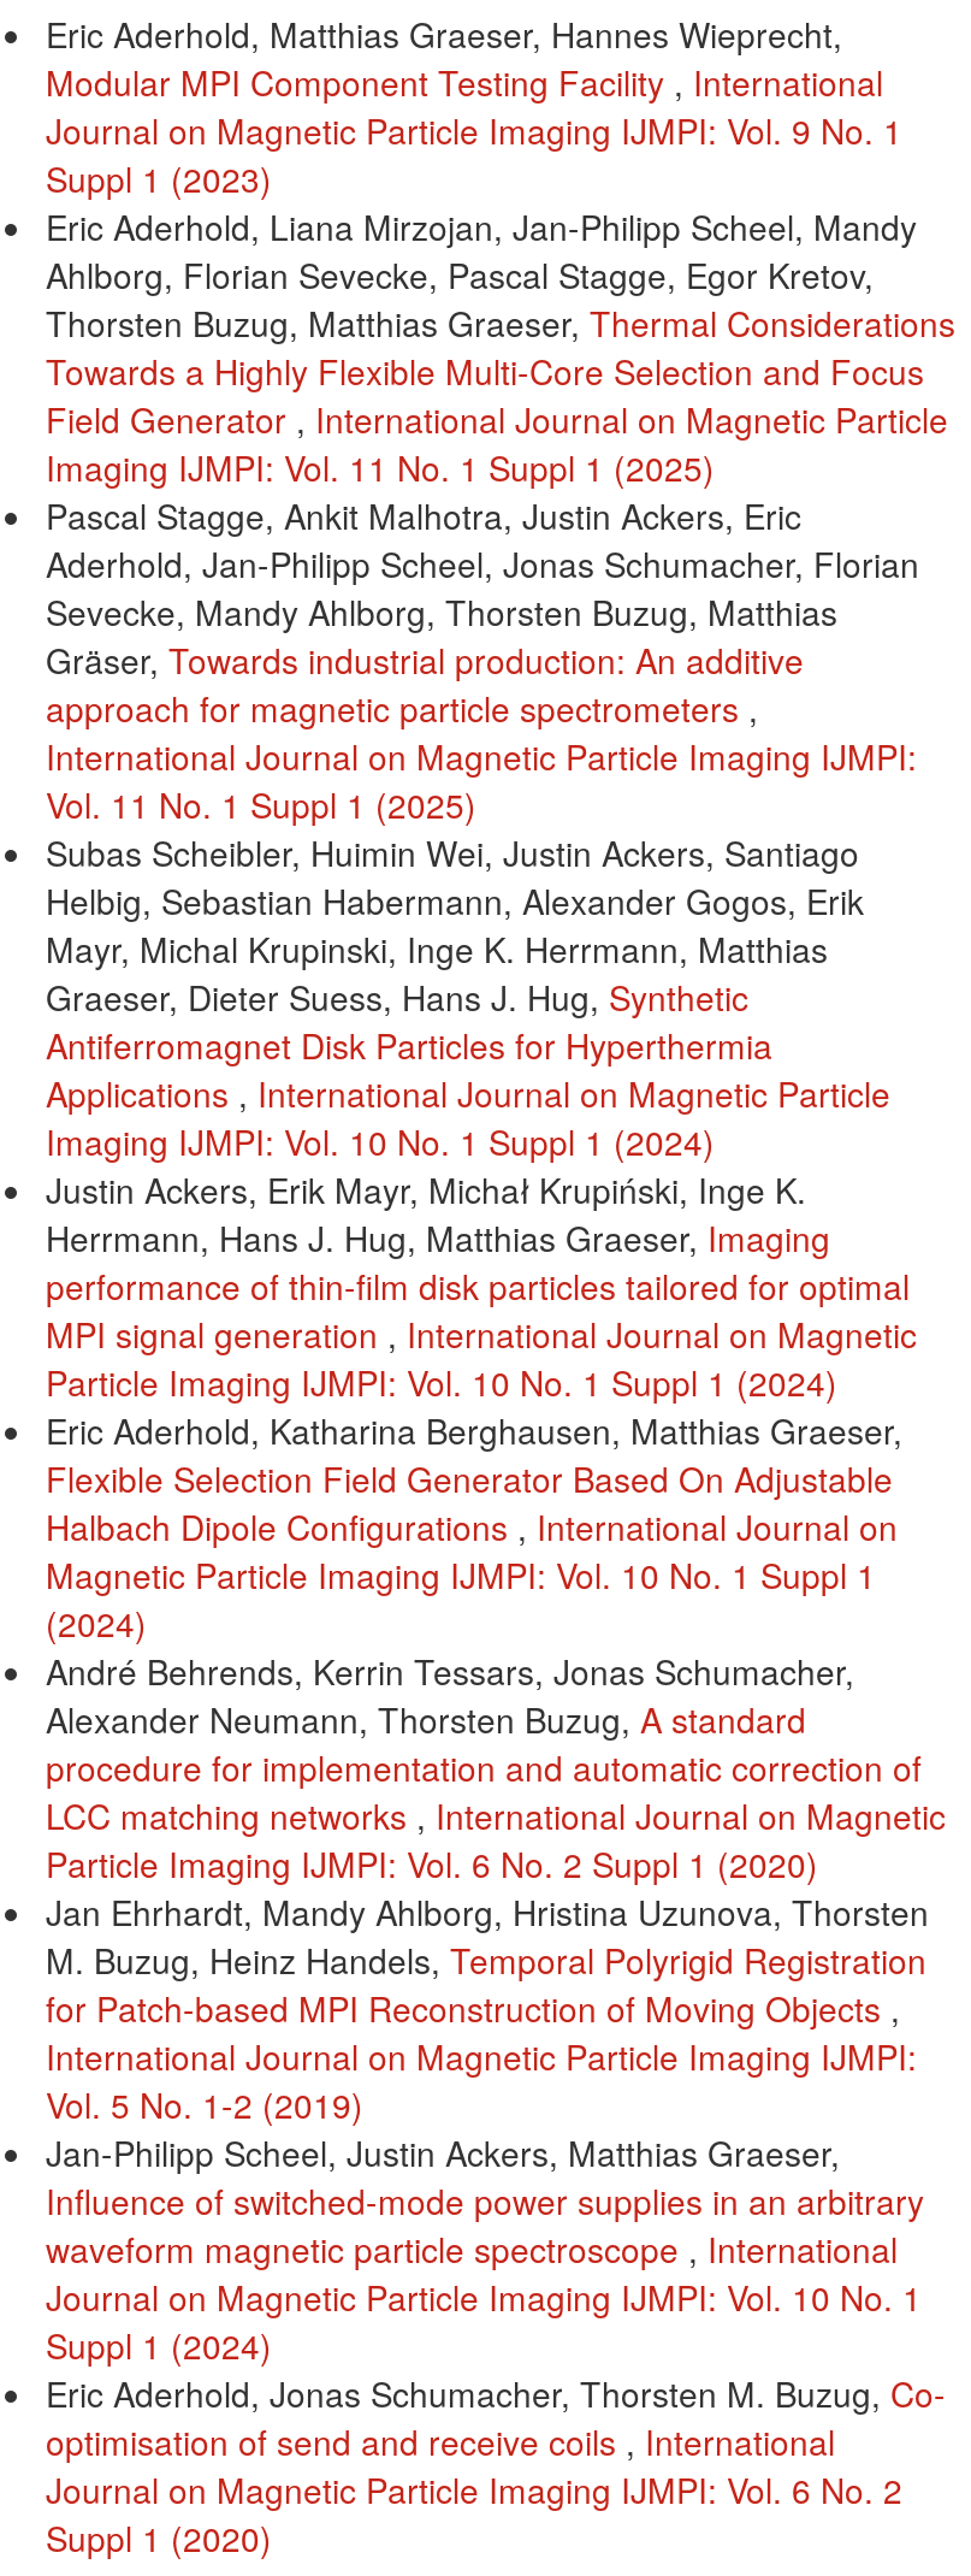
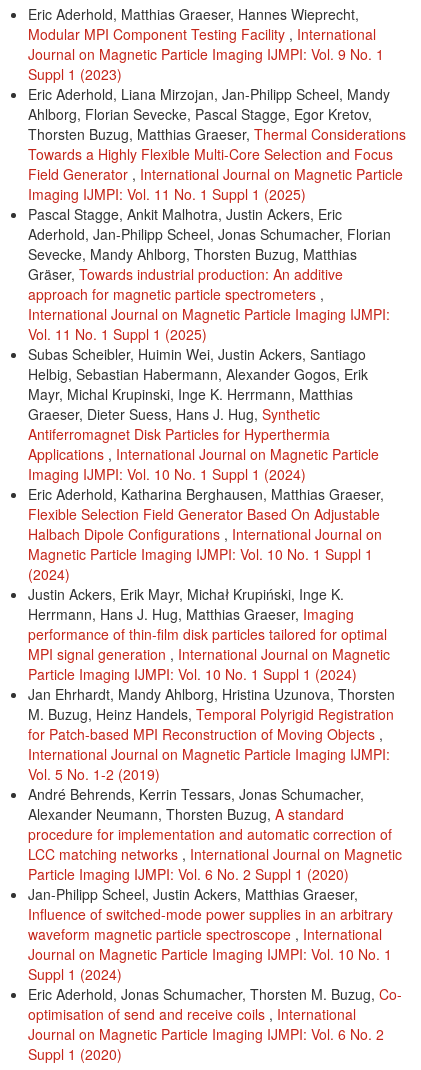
moved down: Justin Ackers, Erik Mayr, Michał Krupiński, Inge K. | Herrmann, Hans J. Hug, Matthias Graeser, Imaging | performance of thin-film disk particles tailored for optimal | MPI signal generation, International Journal on Magnetic | Particle Imaging IJMPI: Vol. 10 No. 1 Suppl 1 (2024)

moved up: Eric Aderhold, Katharina Berghausen, Matthias Graeser, | Flexible Selection Field Generator Based On Adjustable | Halbach Dipole Configurations, International Journal on | Magnetic Particle Imaging IJMPI: Vol. 10 No. 1 Suppl 1 | (2024)

moved down: André Behrends, Kerrin Tessars, Jonas Schumacher, | Alexander Neumann, Thorsten Buzug, A standard | procedure for implementation and automatic correction of | LCC matching networks, International Journal on Magnetic | Particle Imaging IJMPI: Vol. 6 No. 2 Suppl 1 (2020)

moved up: Jan Ehrhardt, Mandy Ahlborg, Hristina Uzunova, Thorsten | M. Buzug, Heinz Handels, Temporal Polyrigid Registration | for Patch-based MPI Reconstruction of Moving Objects, | International Journal on Magnetic Particle Imaging IJMPI: | Vol. 5 No. 1-2 (2019)
